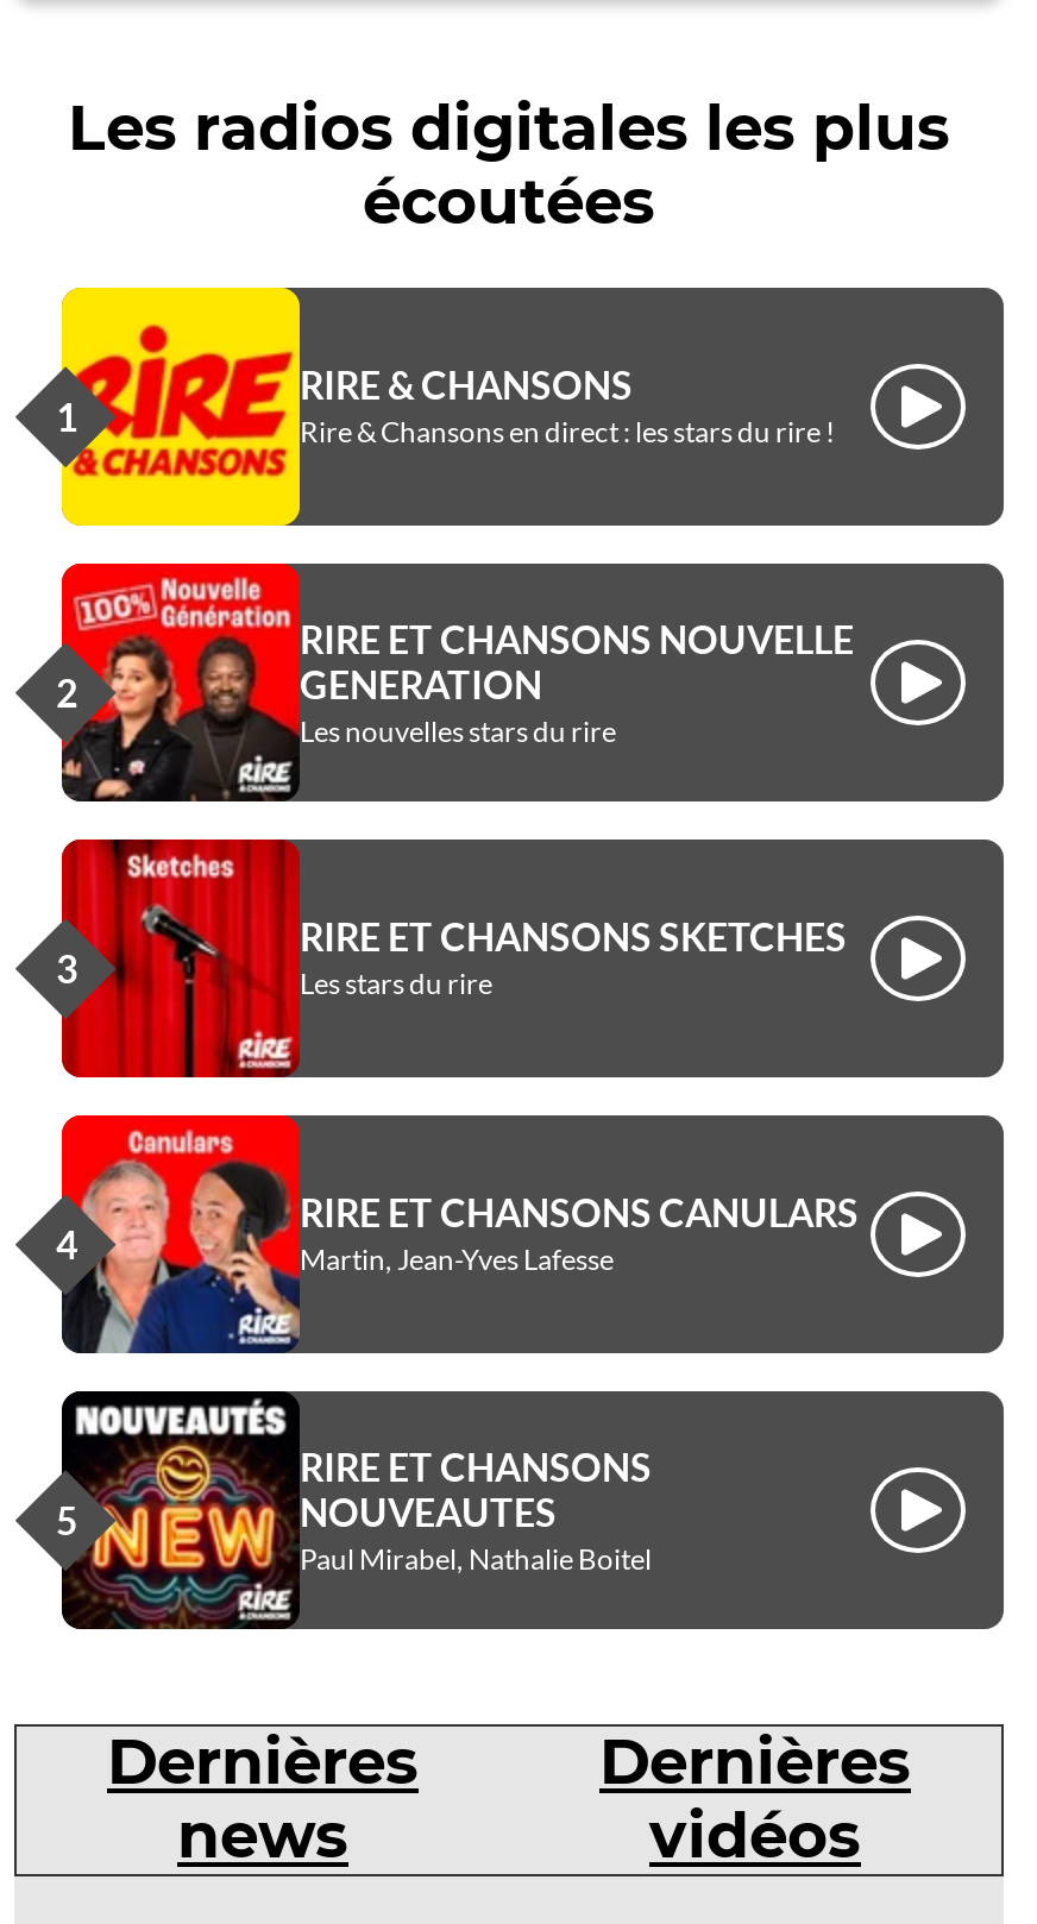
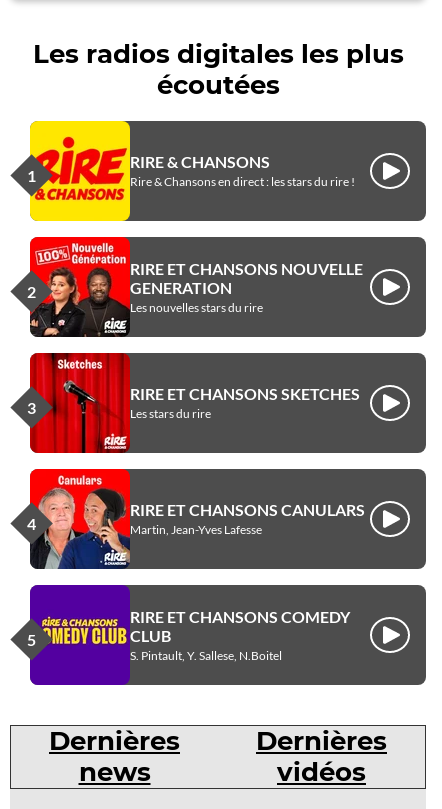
- [image]
- RIRE ET CHANSONS
- NOUVEAUTES
- Paul Mirabel, Nathalie Boitel
+ [image]
+ RIRE ET CHANSONS COMEDY
+ CLUB
+ S. Pintault, Y. Sallese, N.Boitel
